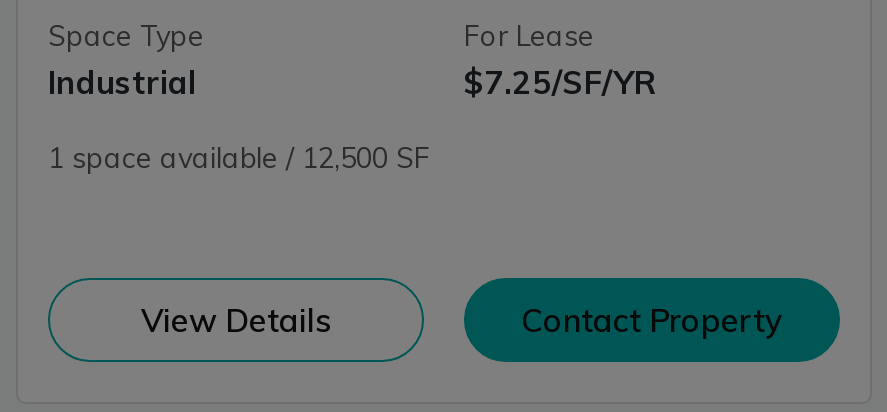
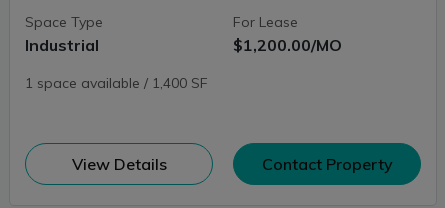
- $7.25/SF/YR
+ $1,200.00/MO

- 1 space available / 12,500 SF
+ 1 space available / 1,400 SF
